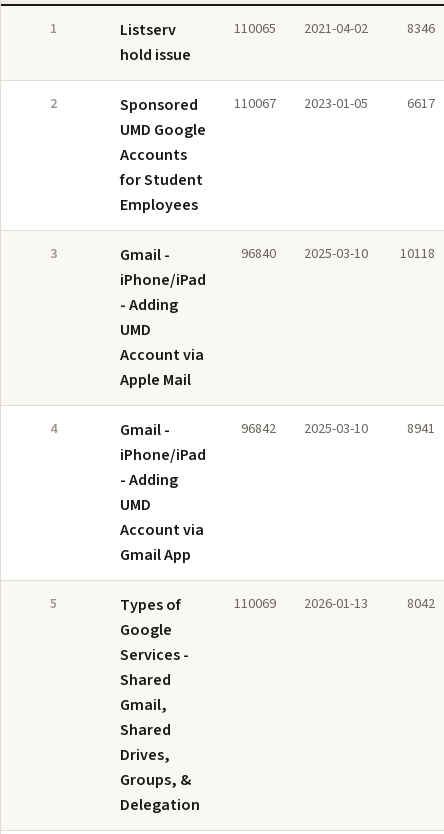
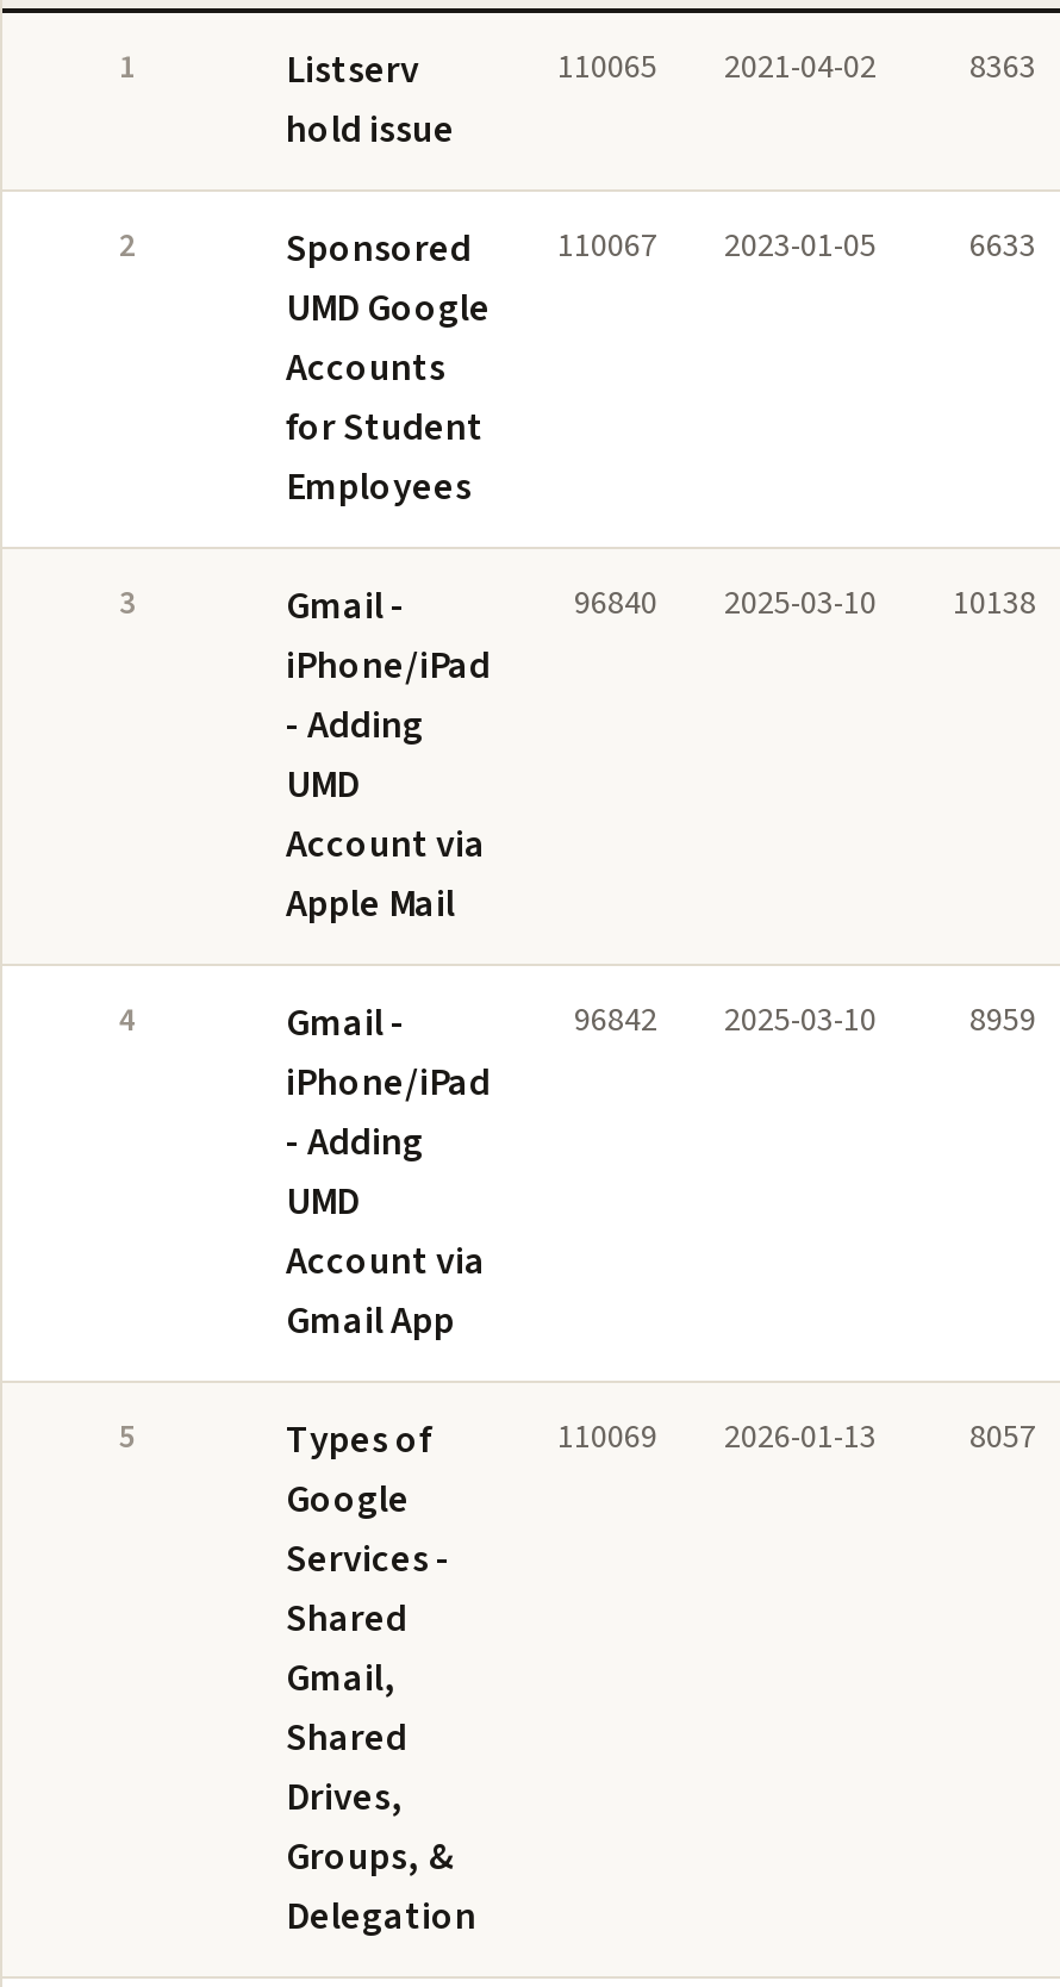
- 110065 2021-04-02 8346
+ 110065 2021-04-02 8363

- Sponsored 110067 2023-01-05 6617
+ Sponsored 110067 2023-01-05 6633

- 96840 2025-03-10 10118
+ 96840 2025-03-10 10138

- 96842 2025-03-10 8941
+ 96842 2025-03-10 8959

- 110069 2026-01-13 8042
+ 110069 2026-01-13 8057
